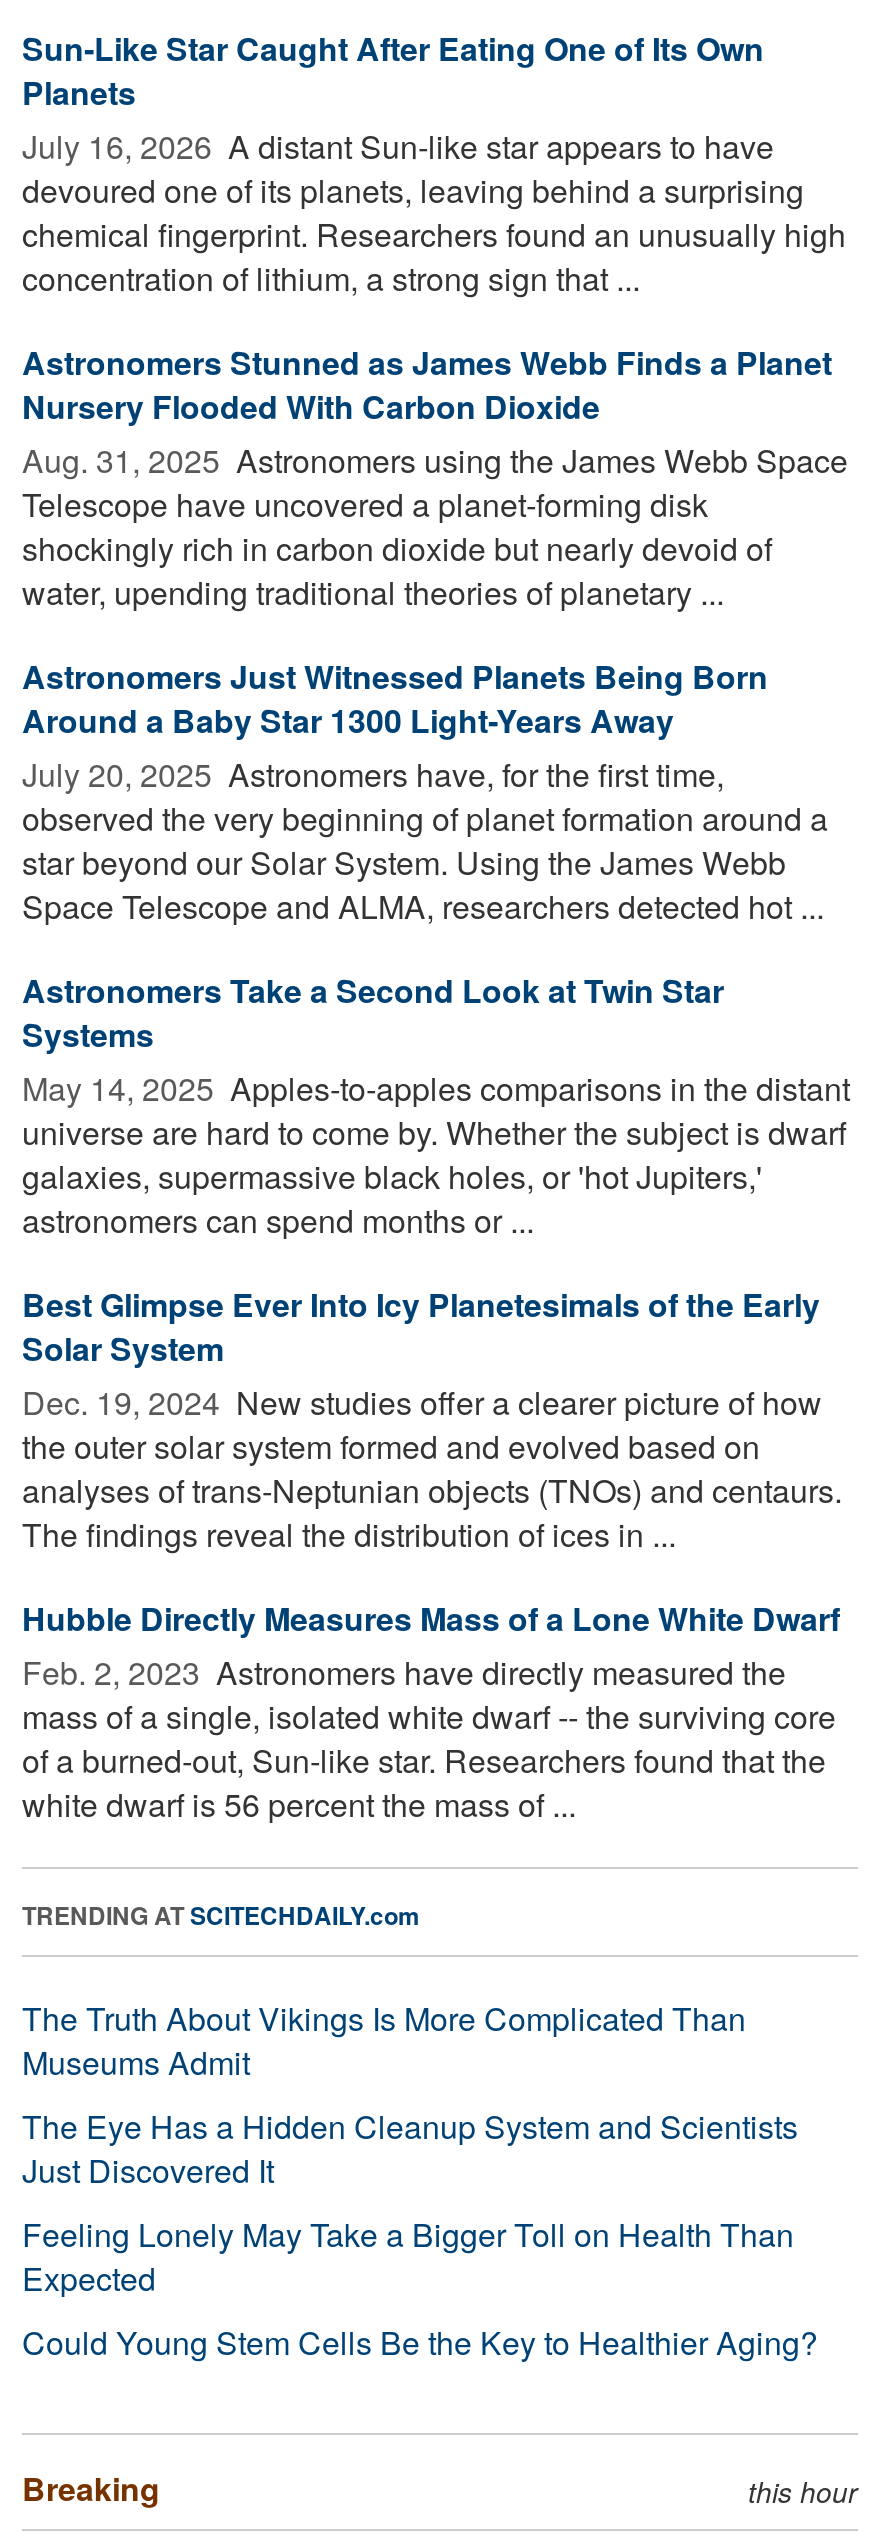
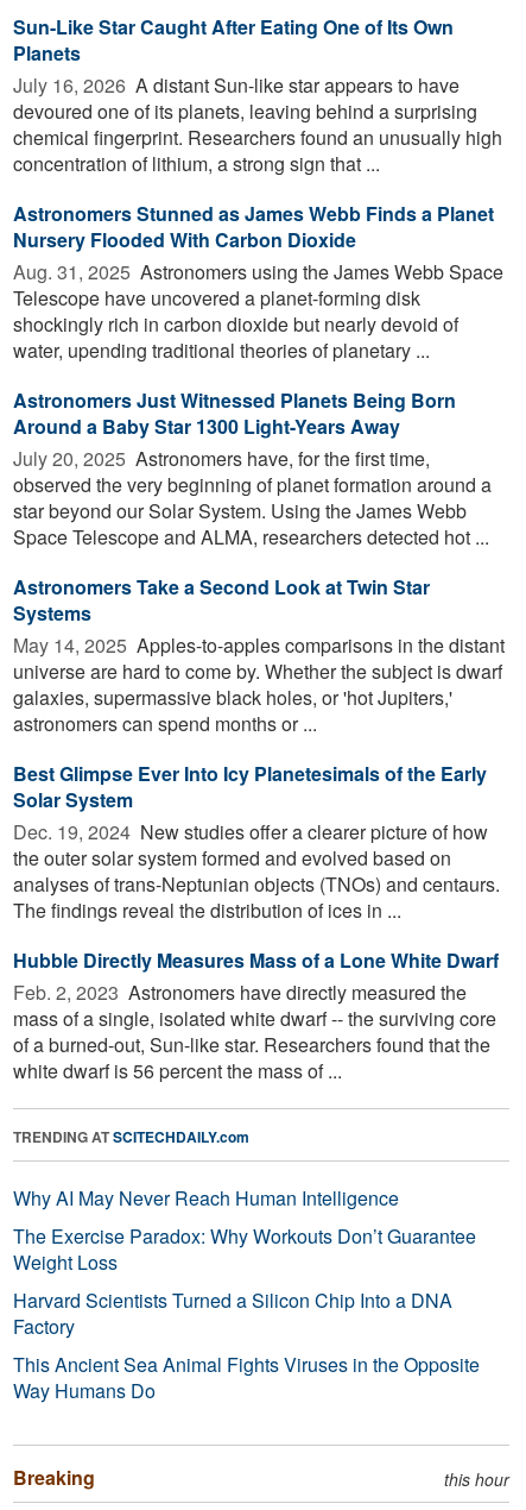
- The Truth About Vikings Is More Complicated Than
- Museums Admit
- The Eye Has a Hidden Cleanup System and Scientists
- Just Discovered It
- Feeling Lonely May Take a Bigger Toll on Health Than
- Expected
- Could Young Stem Cells Be the Key to Healthier Aging?
+ Why AI May Never Reach Human Intelligence
+ The Exercise Paradox: Why Workouts Don’t Guarantee
+ Weight Loss
+ Harvard Scientists Turned a Silicon Chip Into a DNA
+ Factory
+ This Ancient Sea Animal Fights Viruses in the Opposite
+ Way Humans Do
